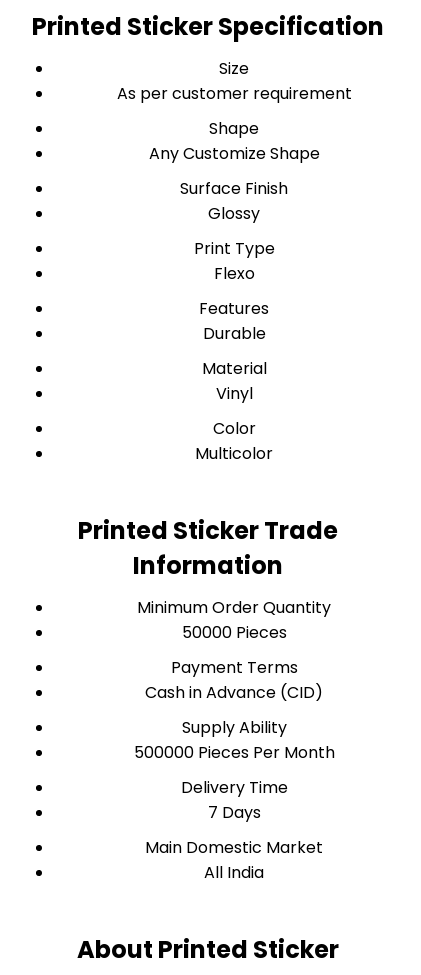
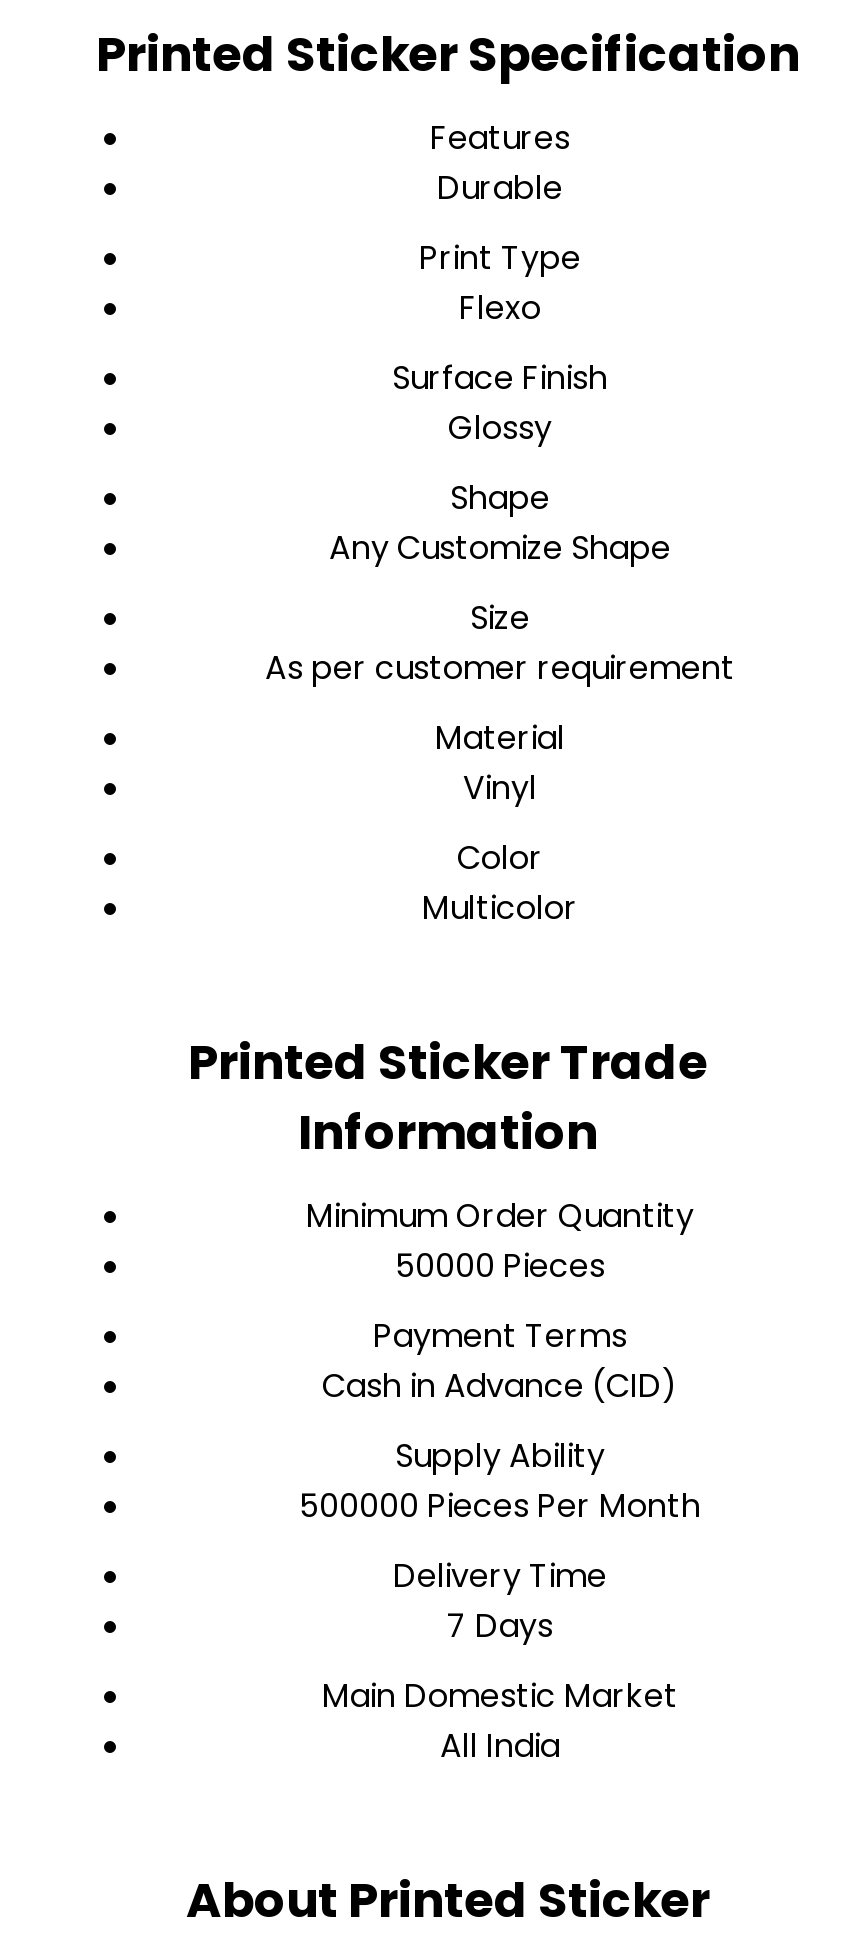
moved down: Size | As per customer requirement

moved up: Shape | Any Customize Shape | Surface Finish | Glossy | Print Type | Flexo | Features | Durable
